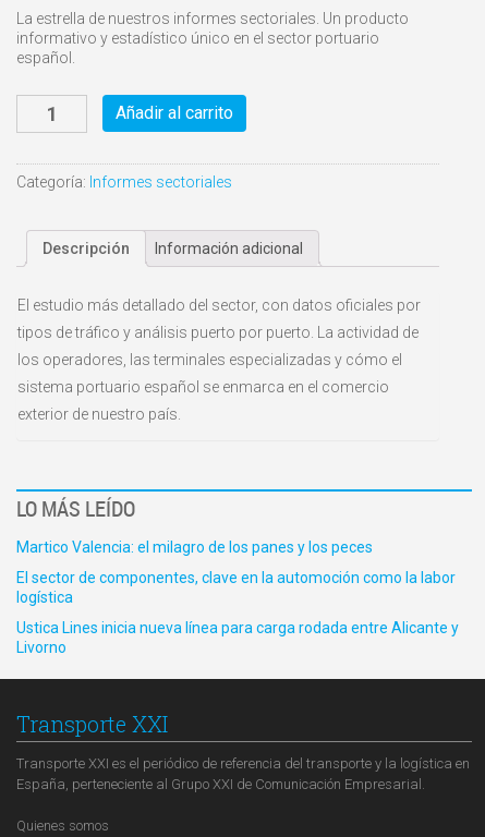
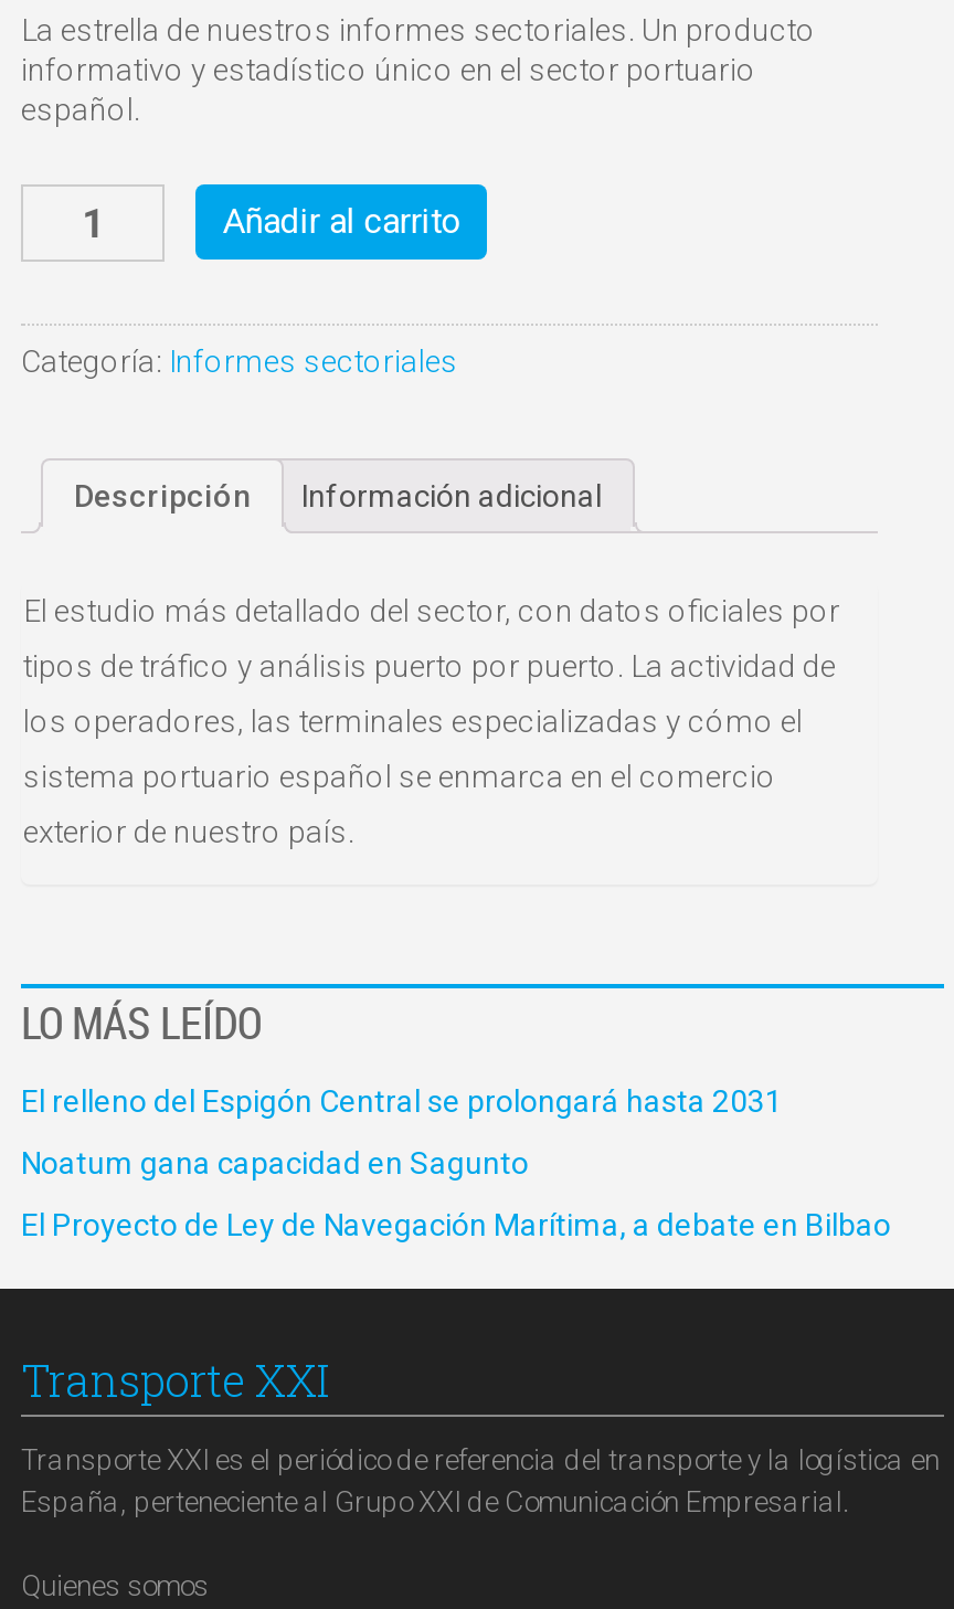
- Martico Valencia: el milagro de los panes y los peces
+ El relleno del Espigón Central se prolongará hasta 2031

- El sector de componentes, clave en la automoción como la labor
- logística
+ Noatum gana capacidad en Sagunto

- Ustica Lines inicia nueva línea para carga rodada entre Alicante y
- Livorno
+ El Proyecto de Ley de Navegación Marítima, a debate en Bilbao
